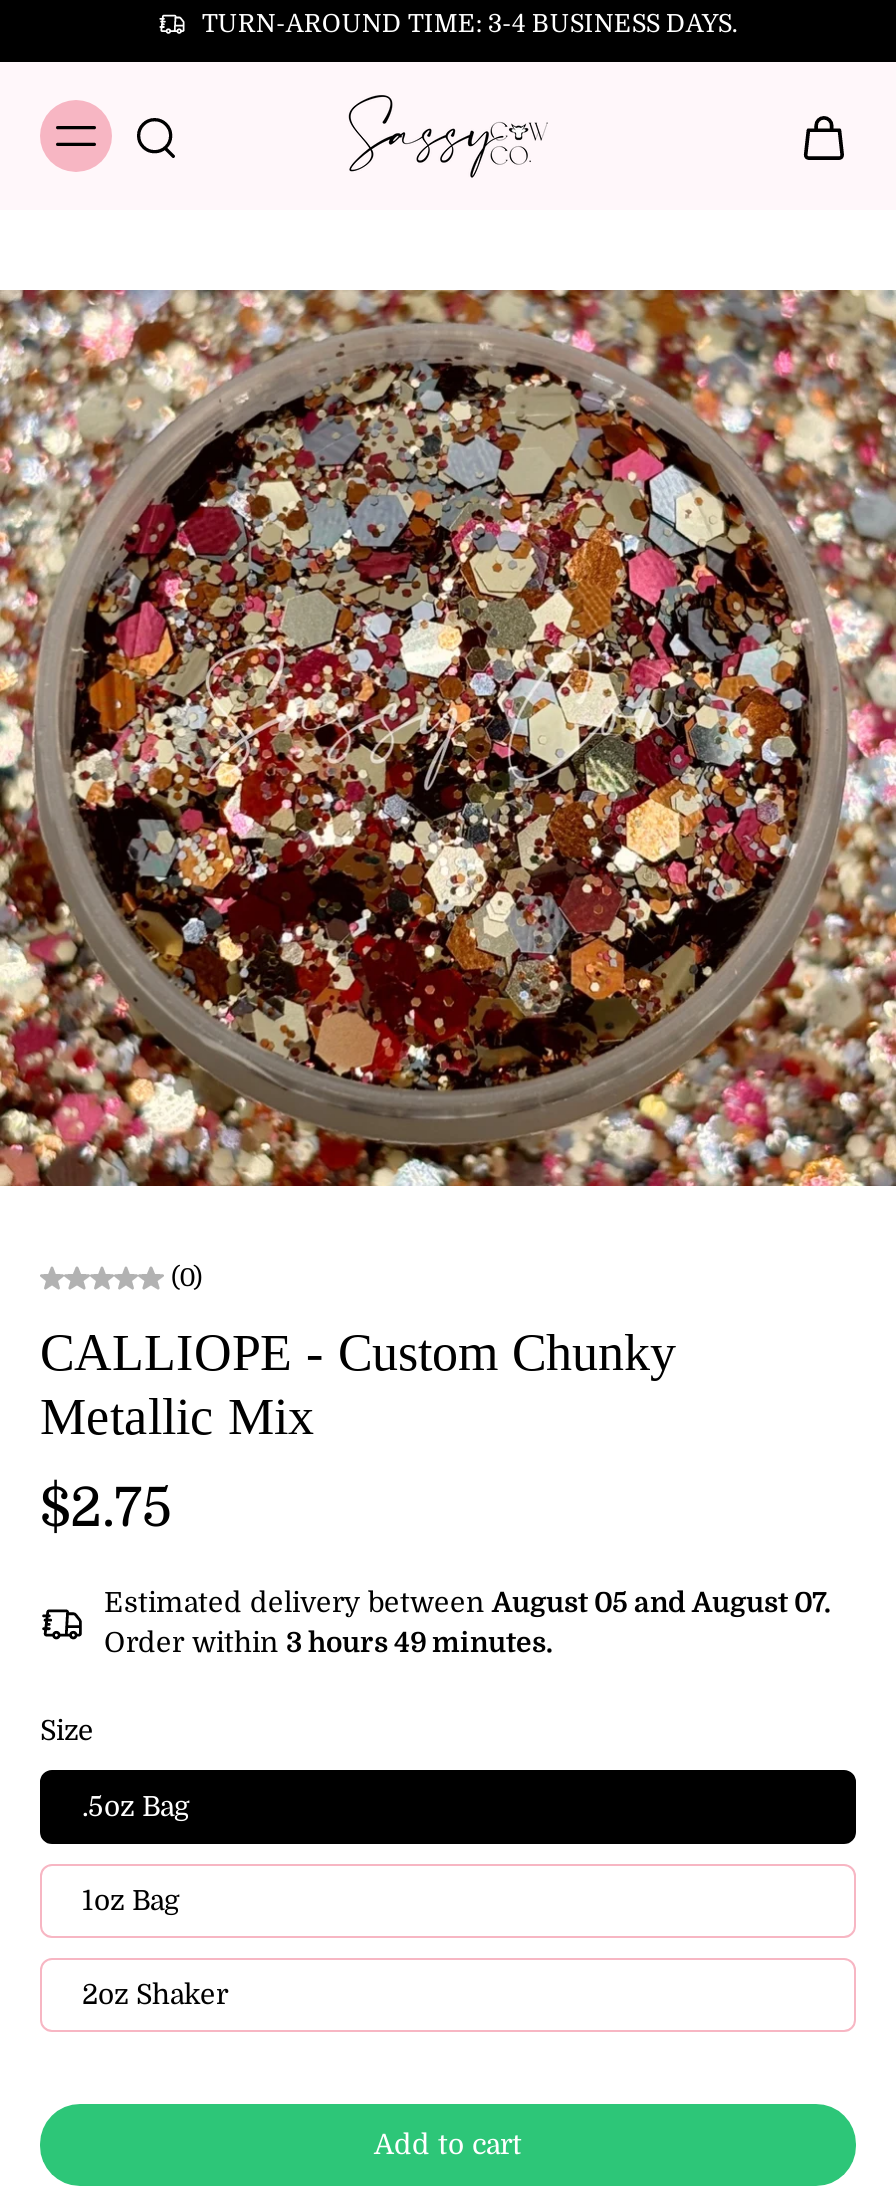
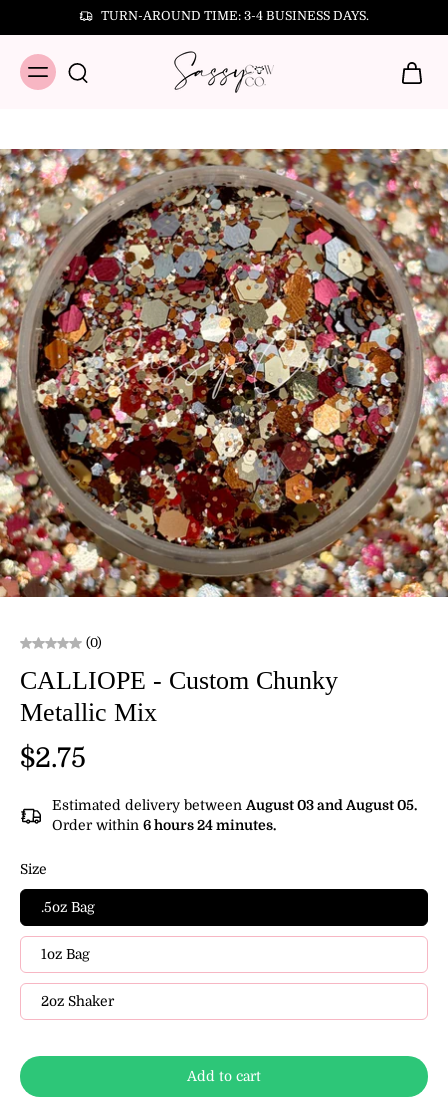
- Estimated delivery between August 05 and August 07.
+ Estimated delivery between August 03 and August 05.

- Order within 3 hours 49 minutes.
+ Order within 6 hours 24 minutes.
